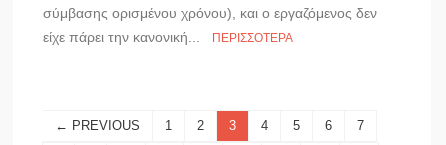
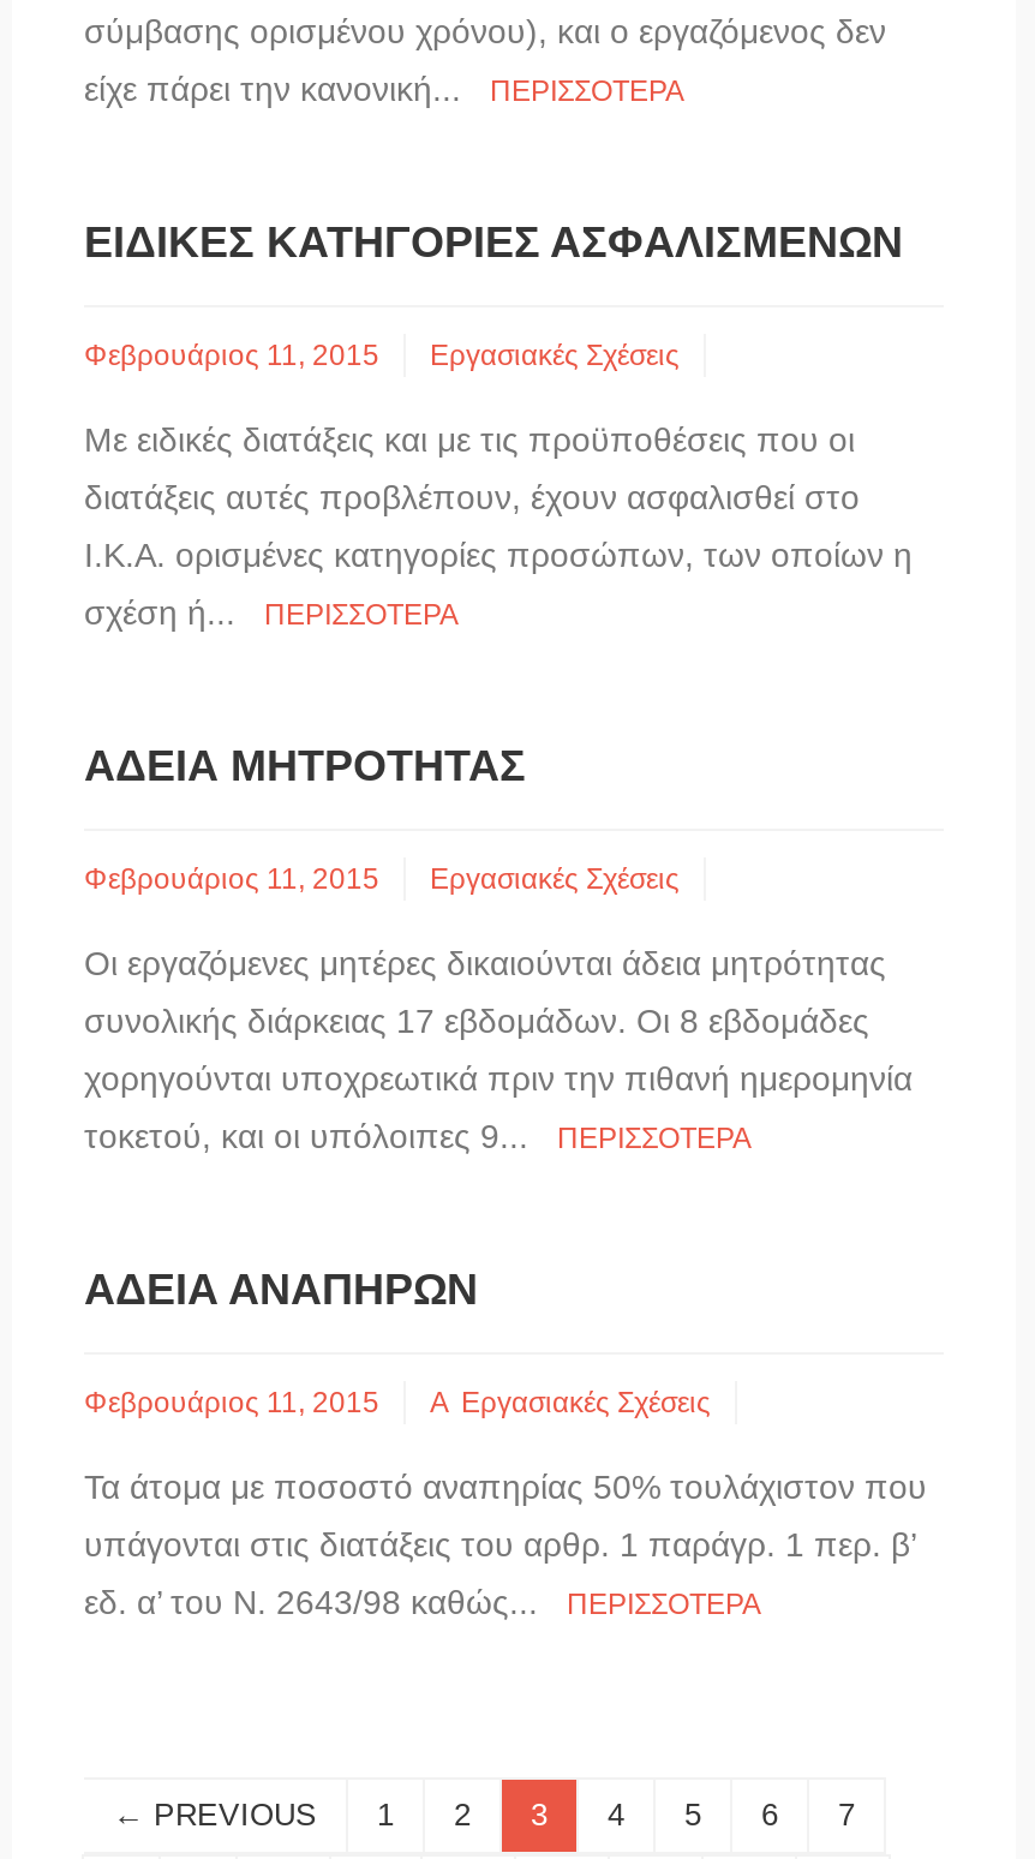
+ ΕΙΔΙΚΈΣ ΚΑΤΗΓΟΡΊΕΣ ΑΣΦΑΛΙΣΜΈΝΩΝ
+ Φεβρουάριος 11, 2015
+ Εργασιακές Σχέσεις
+ Με ειδικές διατάξεις και με τις προϋποθέσεις που οι
+ διατάξεις αυτές προβλέπουν, έχουν ασφαλισθεί στο
+ Ι.Κ.Α. ορισμένες κατηγορίες προσώπων, των οποίων η
+ σχέση ή... ΠΕΡΙΣΣΌΤΕΡΑ
+ ΆΔΕΙΑ ΜΗΤΡΌΤΗΤΑΣ
+ Φεβρουάριος 11, 2015
+ Εργασιακές Σχέσεις
+ Οι εργαζόμενες μητέρες δικαιούνται άδεια μητρότητας
+ συνολικής διάρκειας 17 εβδομάδων. Οι 8 εβδομάδες
+ χορηγούνται υποχρεωτικά πριν την πιθανή ημερομηνία
+ τοκετού, και οι υπόλοιπες 9... ΠΕΡΙΣΣΌΤΕΡΑ
+ ΆΔΕΙΑ ΑΝΑΠΉΡΩΝ
+ Φεβρουάριος 11, 2015
+ Α Εργασιακές Σχέσεις
+ Τα άτομα με ποσοστό αναπηρίας 50% τουλάχιστον που
+ υπάγονται στις διατάξεις του αρθρ. 1 παράγρ. 1 περ. β’
+ εδ. α’ του Ν. 2643/98 καθώς... ΠΕΡΙΣΣΌΤΕΡΑ
